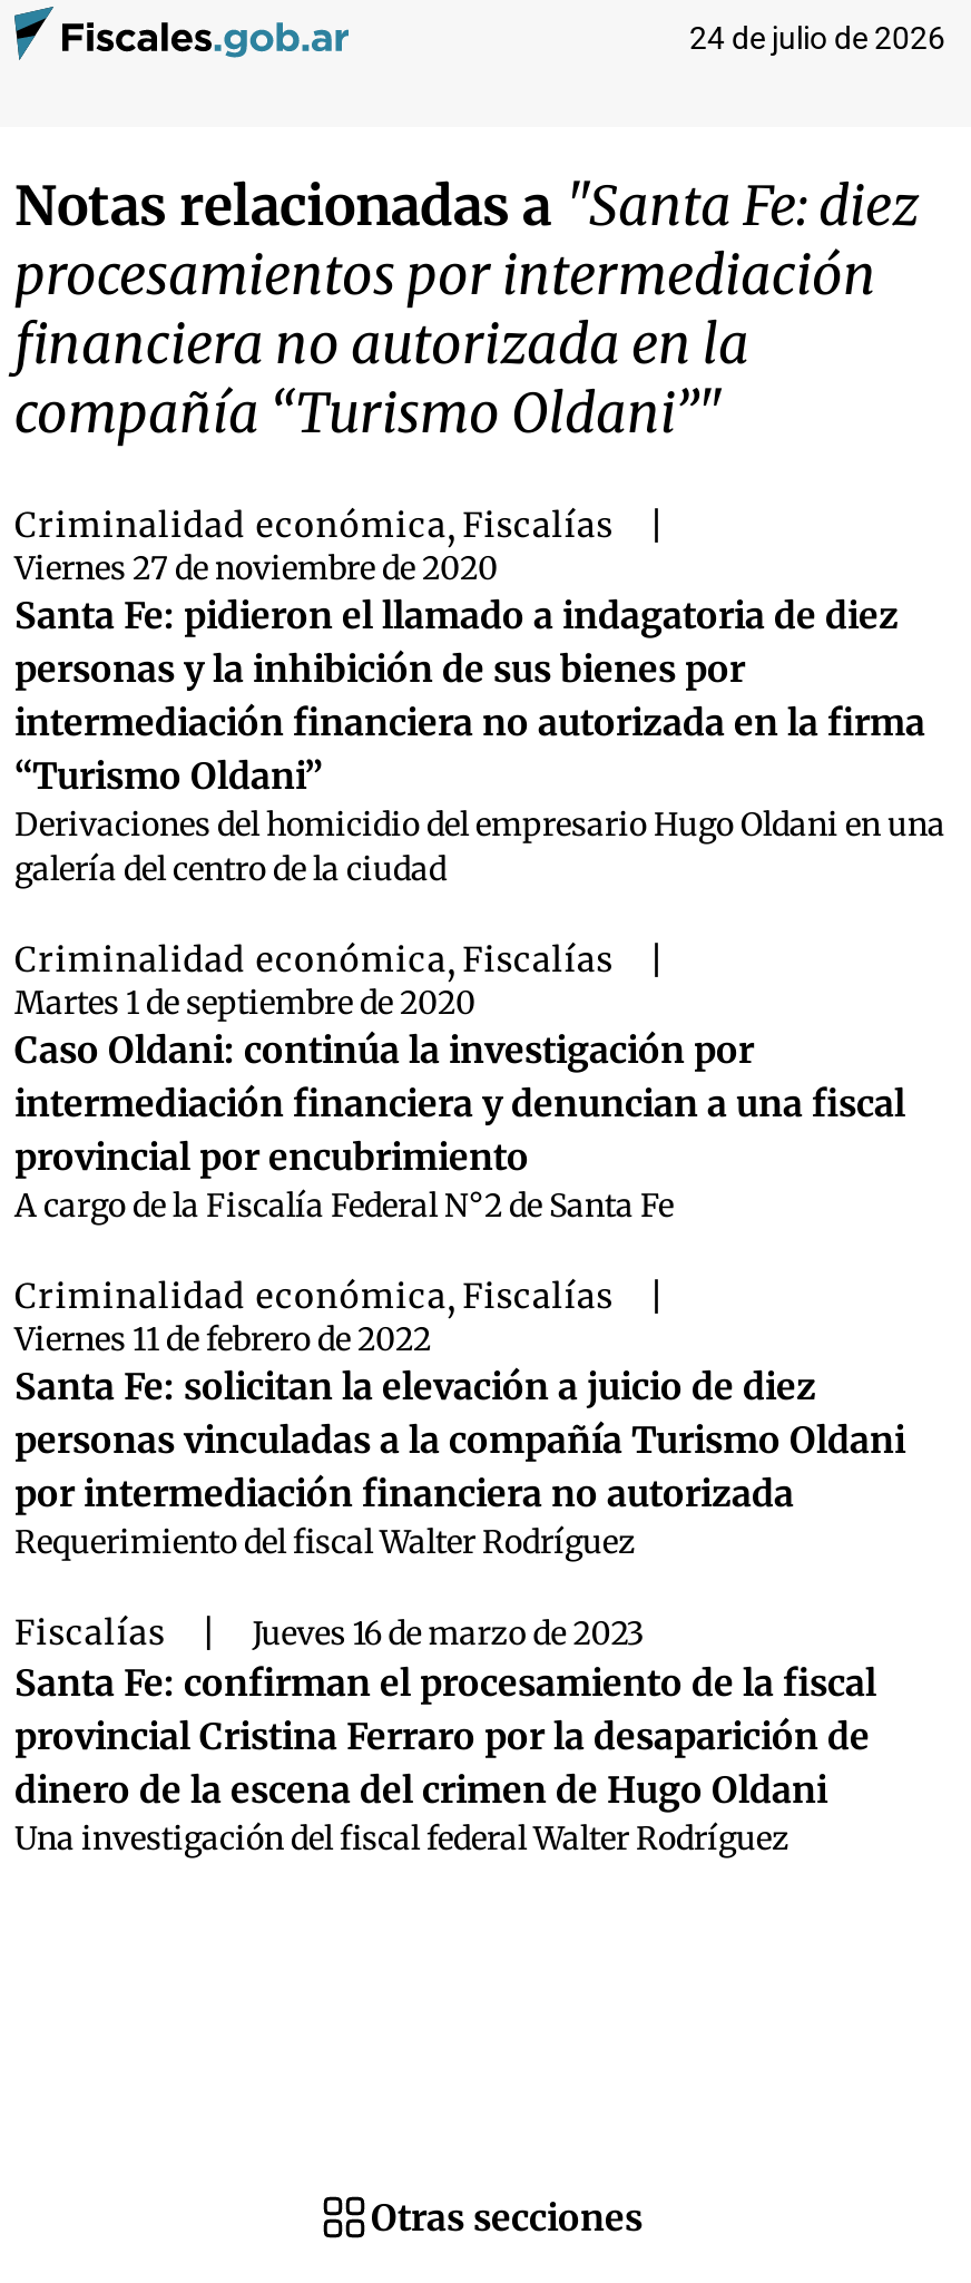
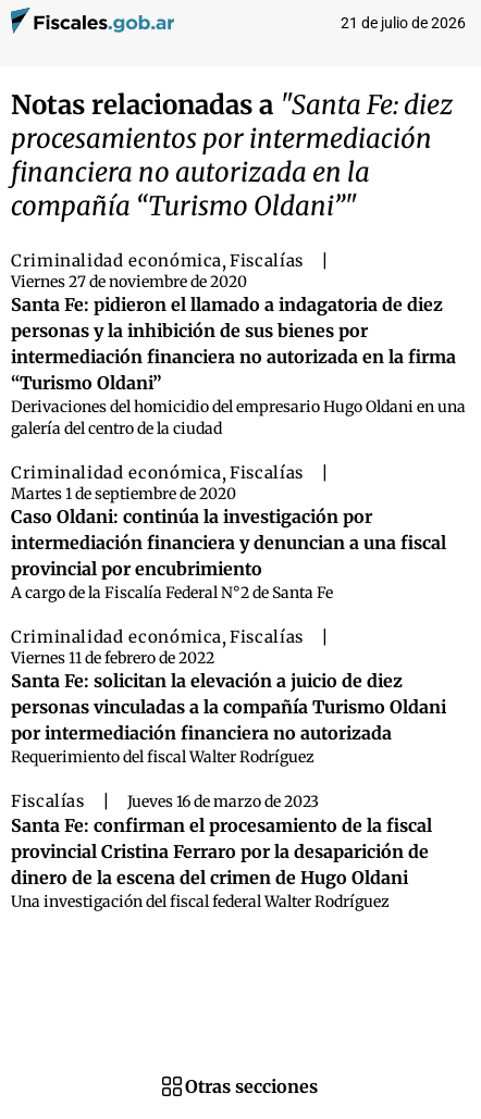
- 24 de julio de 2026
+ 21 de julio de 2026
